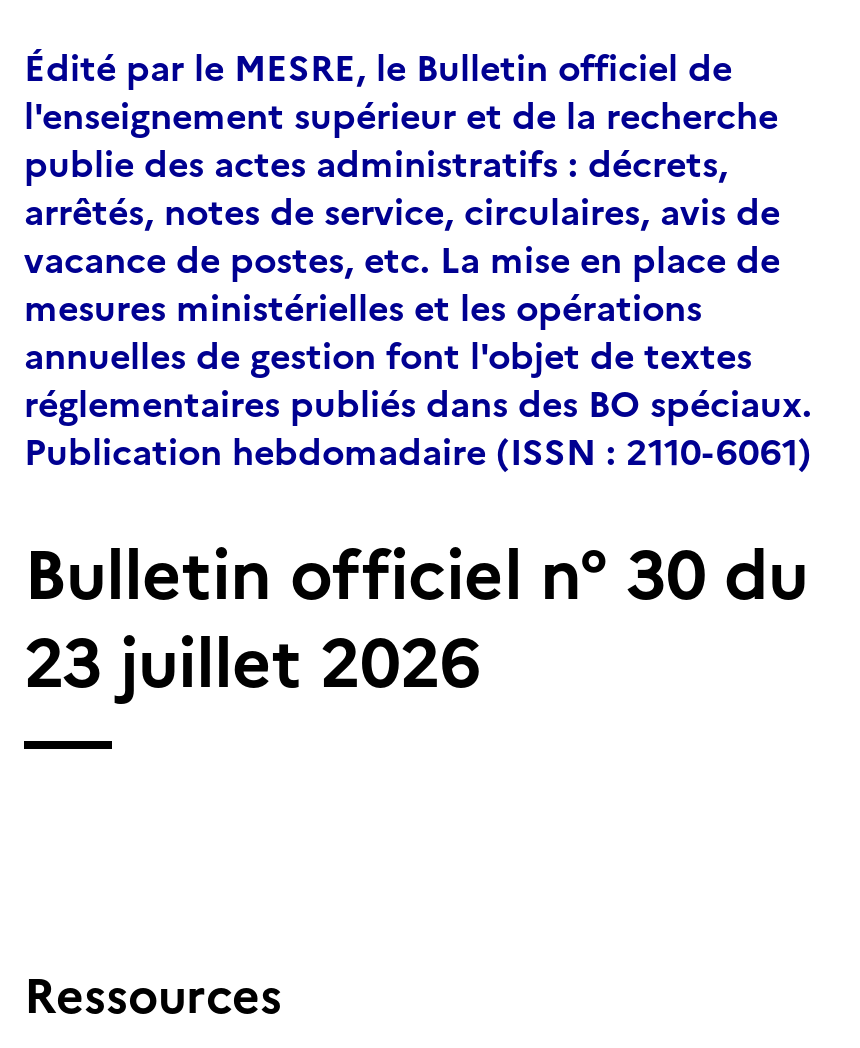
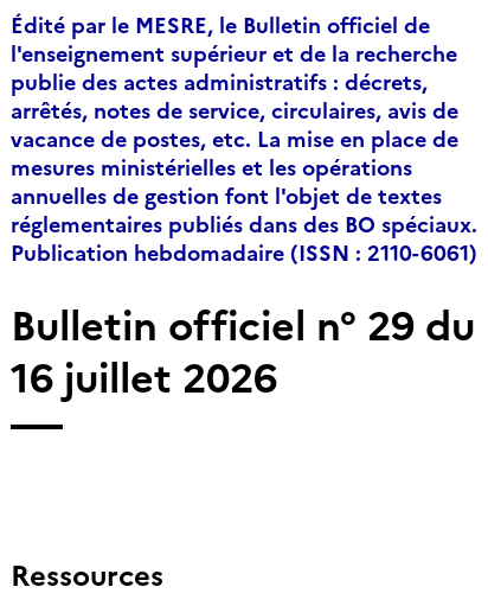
- Bulletin officiel n° 30 du
+ Bulletin officiel n° 29 du

- 23 juillet 2026
+ 16 juillet 2026
